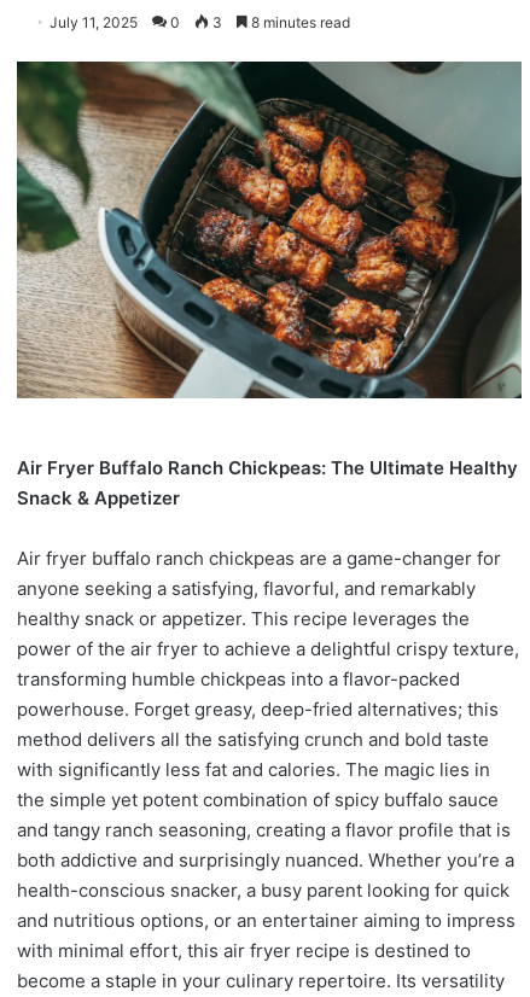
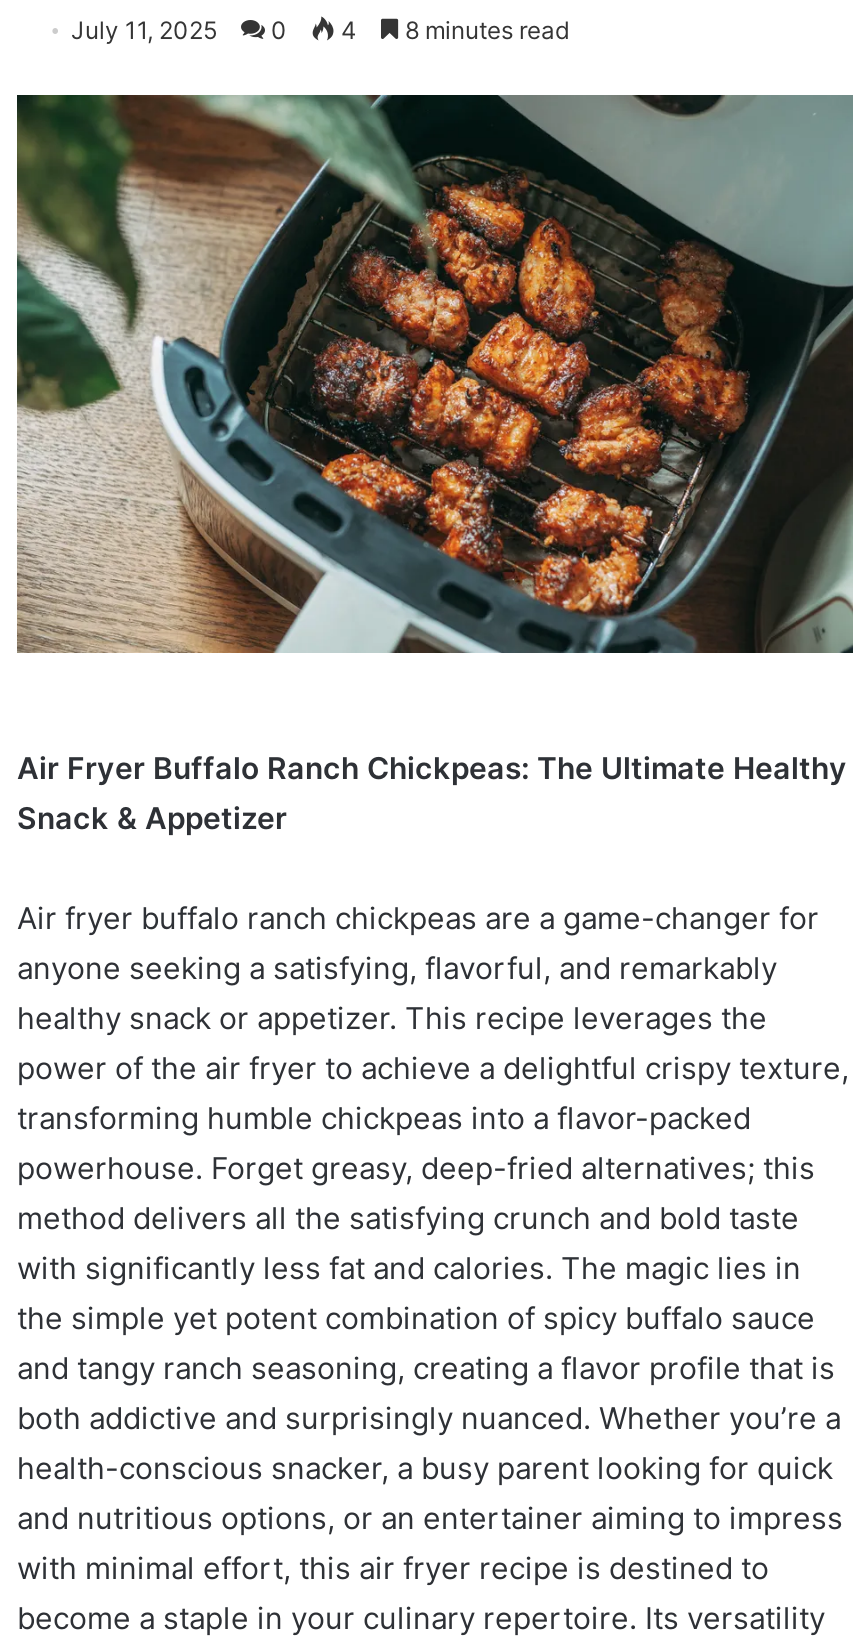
- July 11, 2025 0 3 8 minutes read
+ July 11, 2025 0 4 8 minutes read
